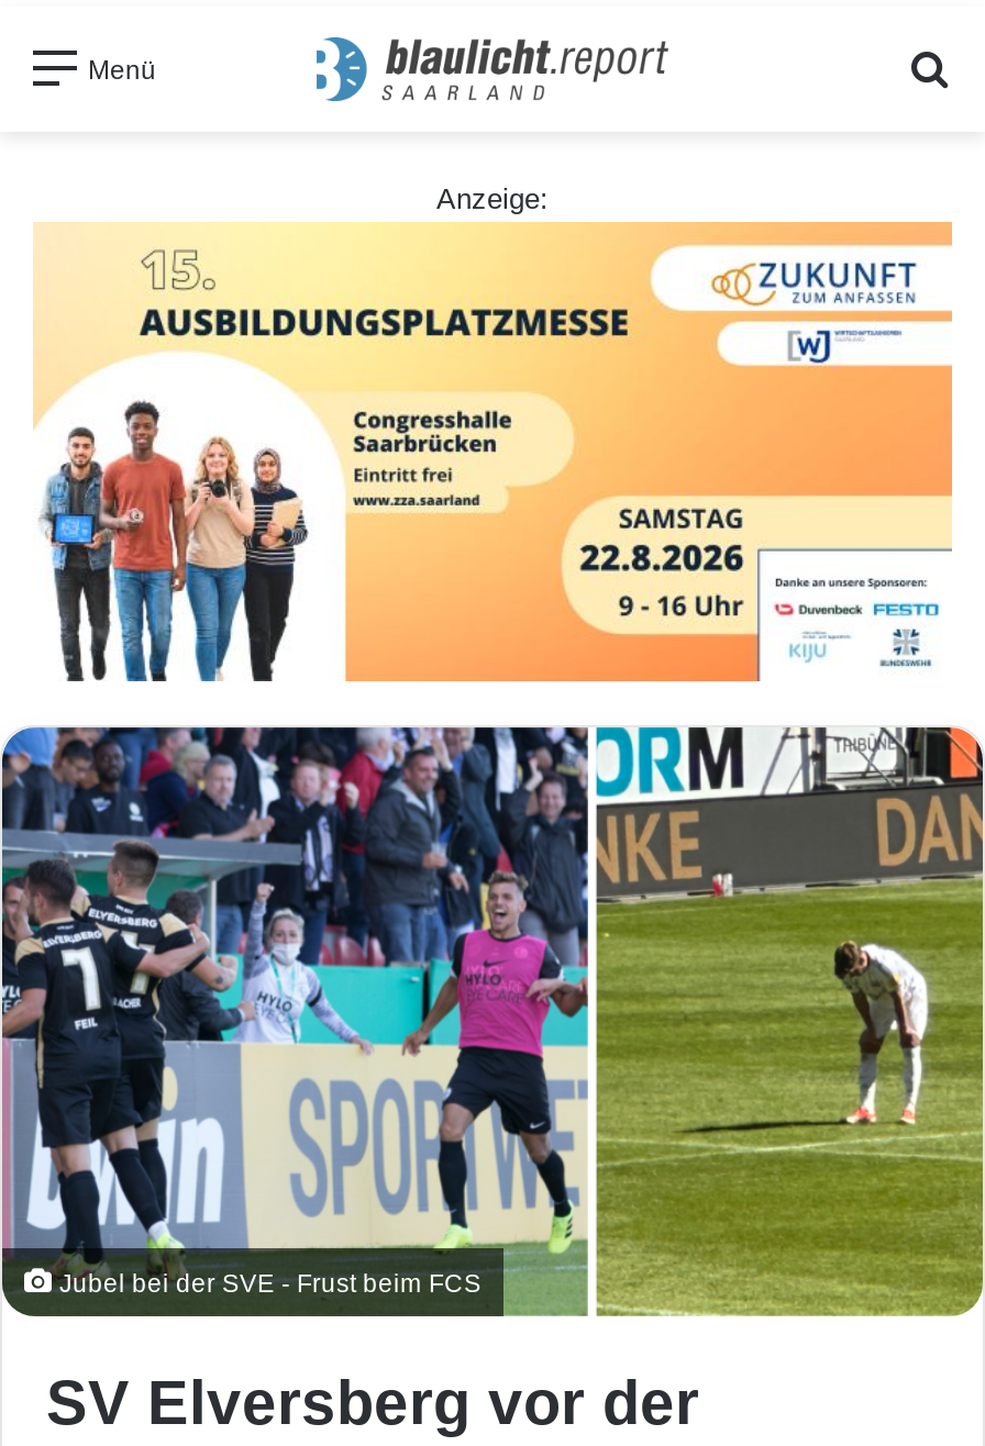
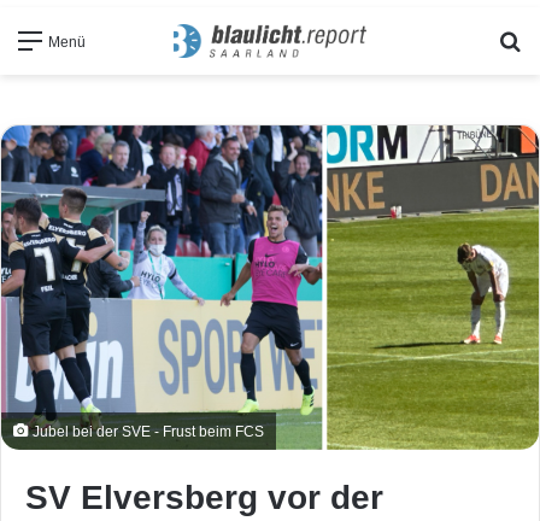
- Anzeige:

- [image]
